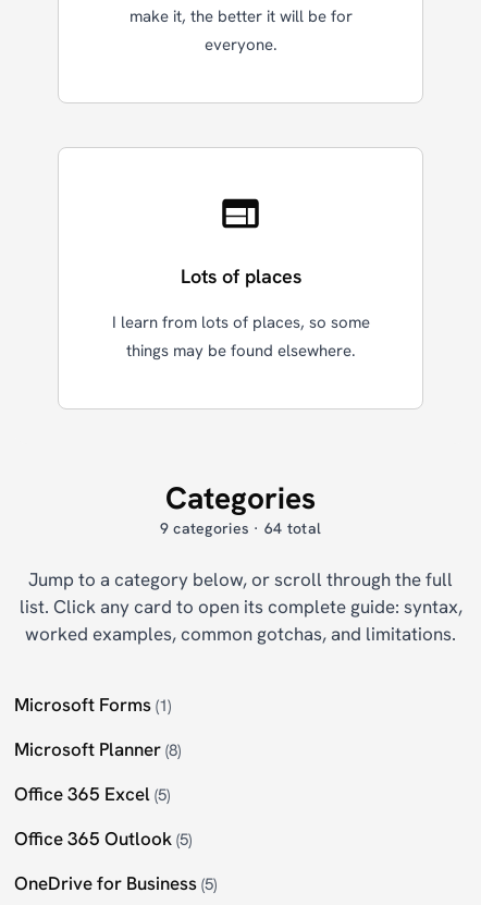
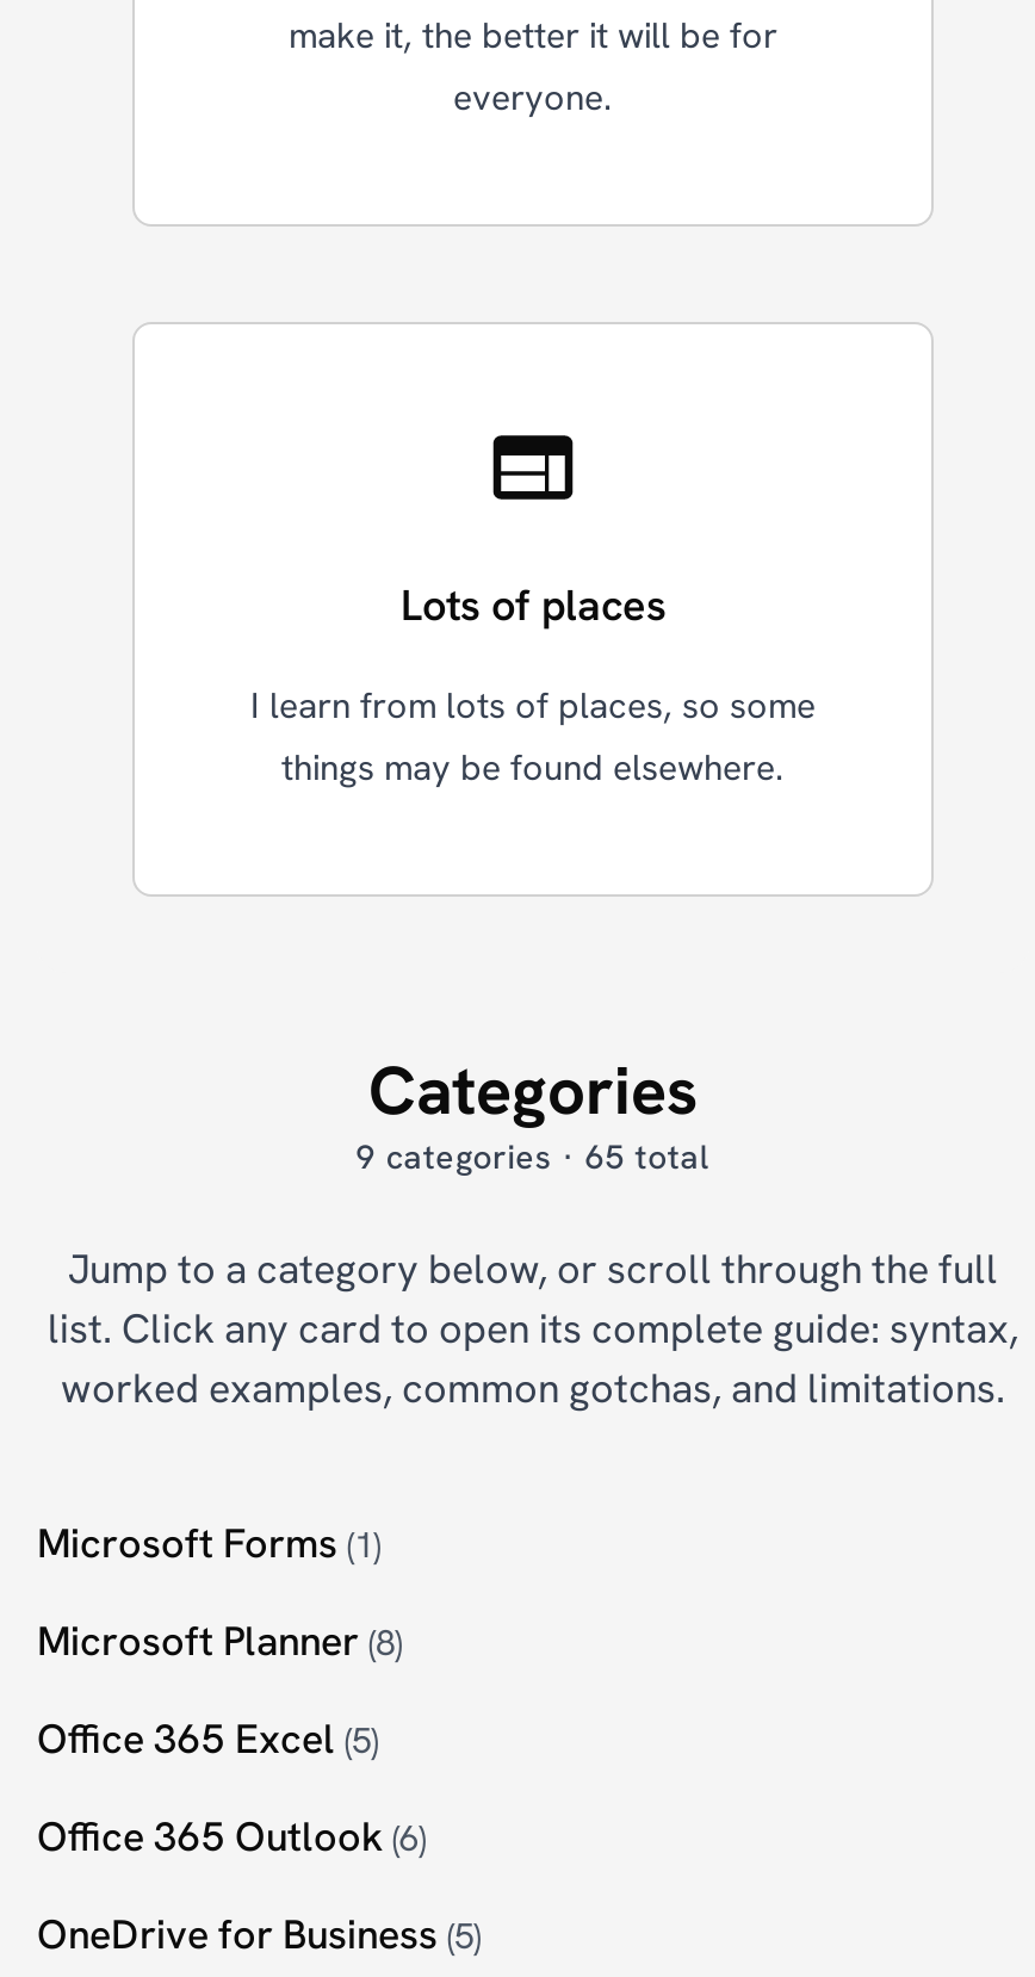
- 9 categories · 64 total
+ 9 categories · 65 total

- Office 365 Outlook (5)
+ Office 365 Outlook (6)
